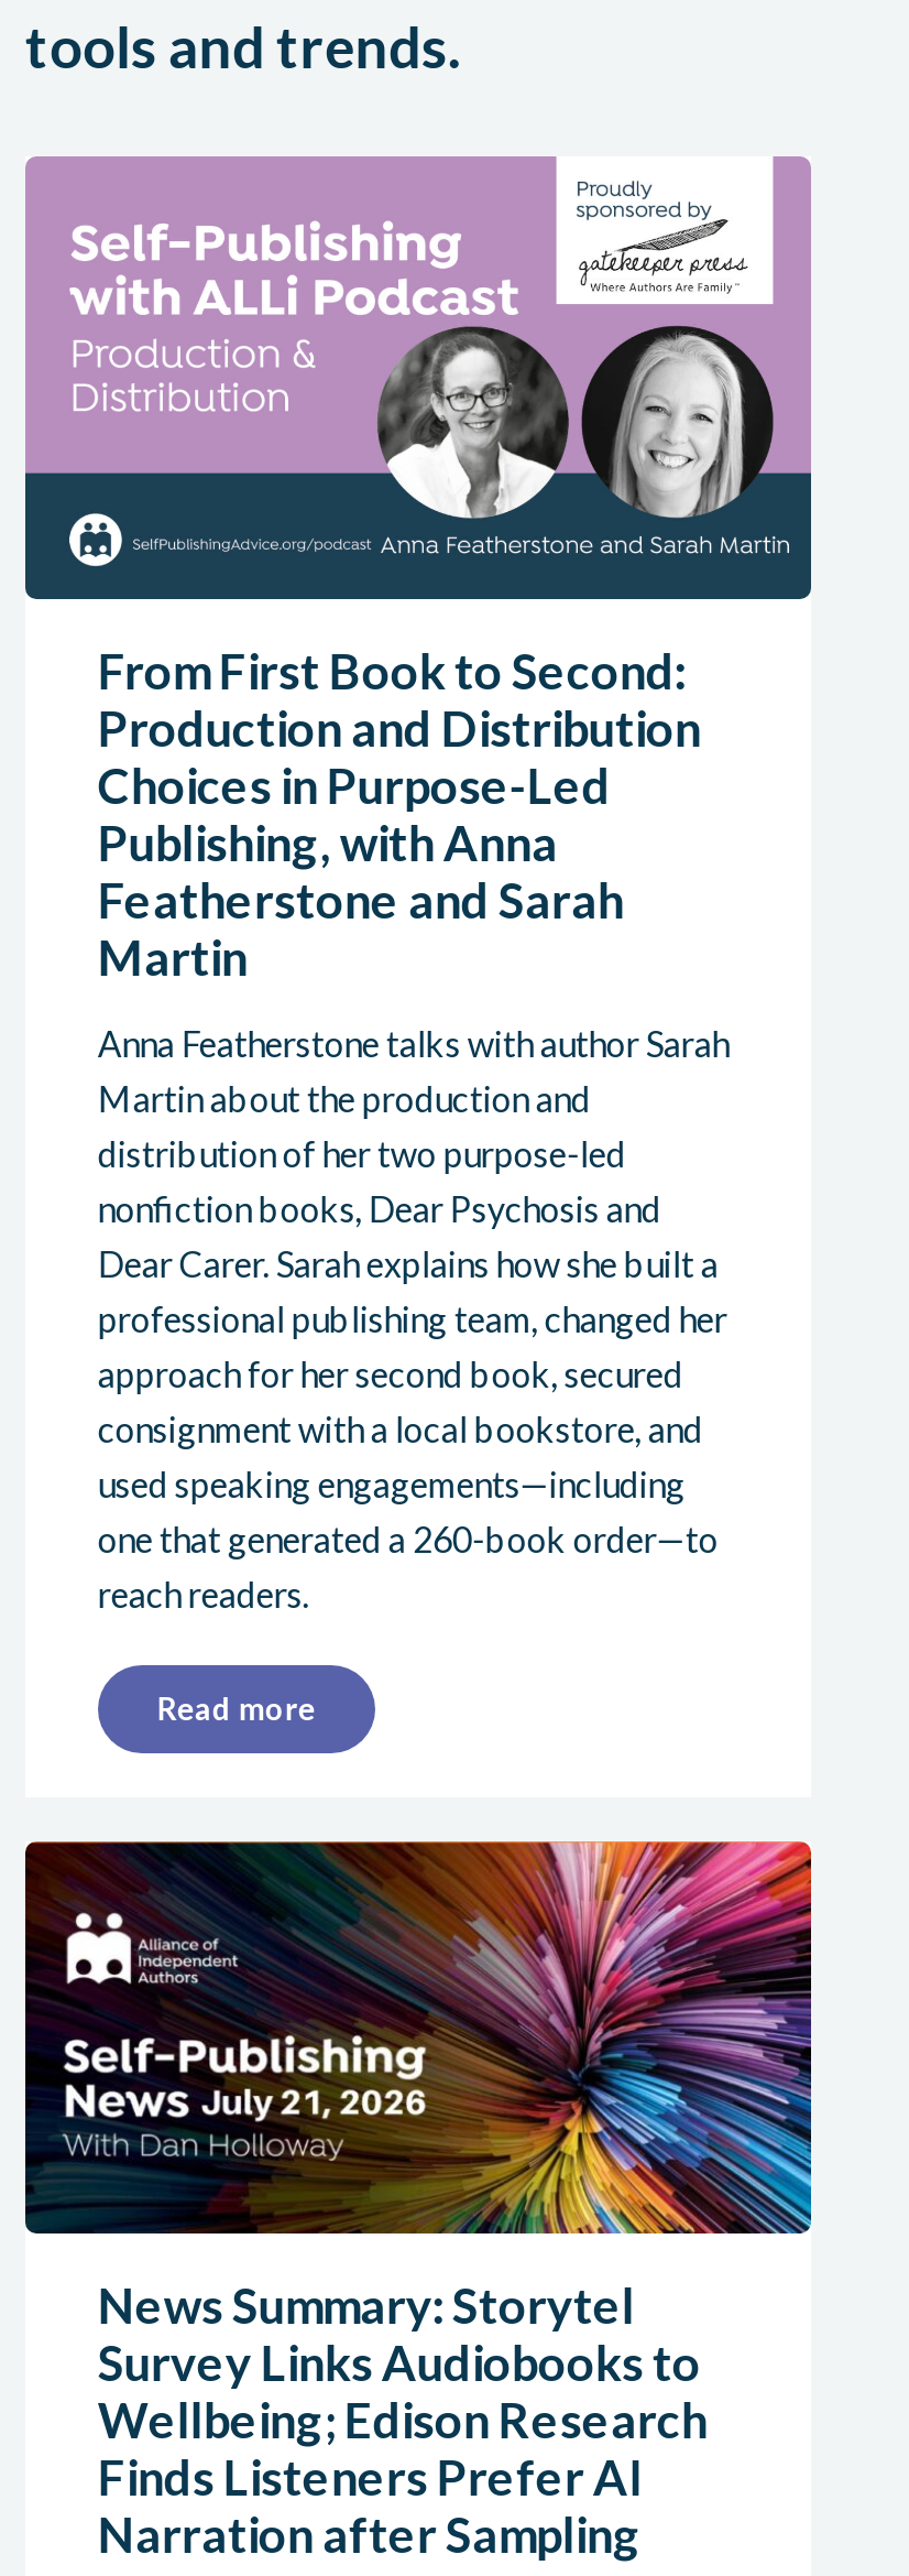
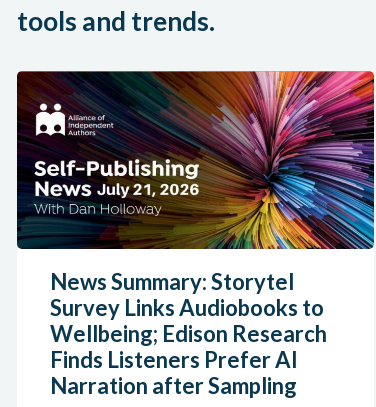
- [image]
- From First Book to Second:
- Production and Distribution
- Choices in Purpose-Led
- Publishing, with Anna
- Featherstone and Sarah
- Martin
- Anna Featherstone talks with author Sarah
- Martin about the production and
- distribution of her two purpose-led
- nonfiction books, Dear Psychosis and
- Dear Carer. Sarah explains how she built a
- professional publishing team, changed her
- approach for her second book, secured
- consignment with a local bookstore, and
- used speaking engagements—including
- one that generated a 260-book order—to
- reach readers.
- Read more
